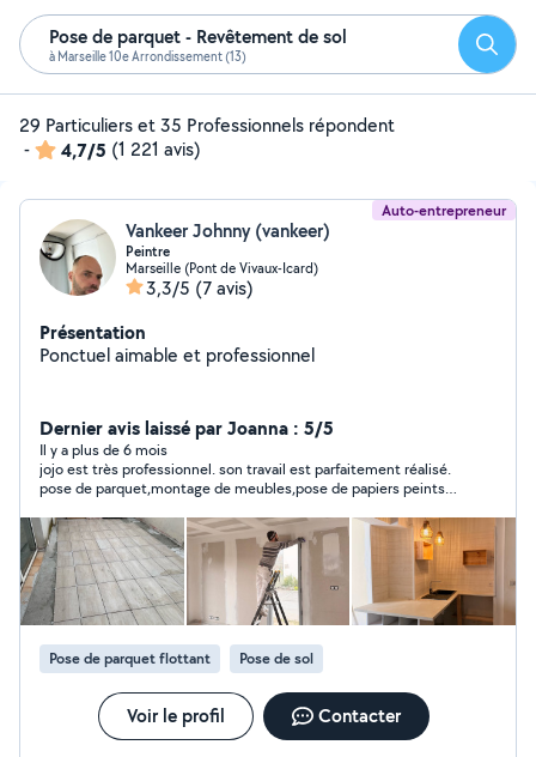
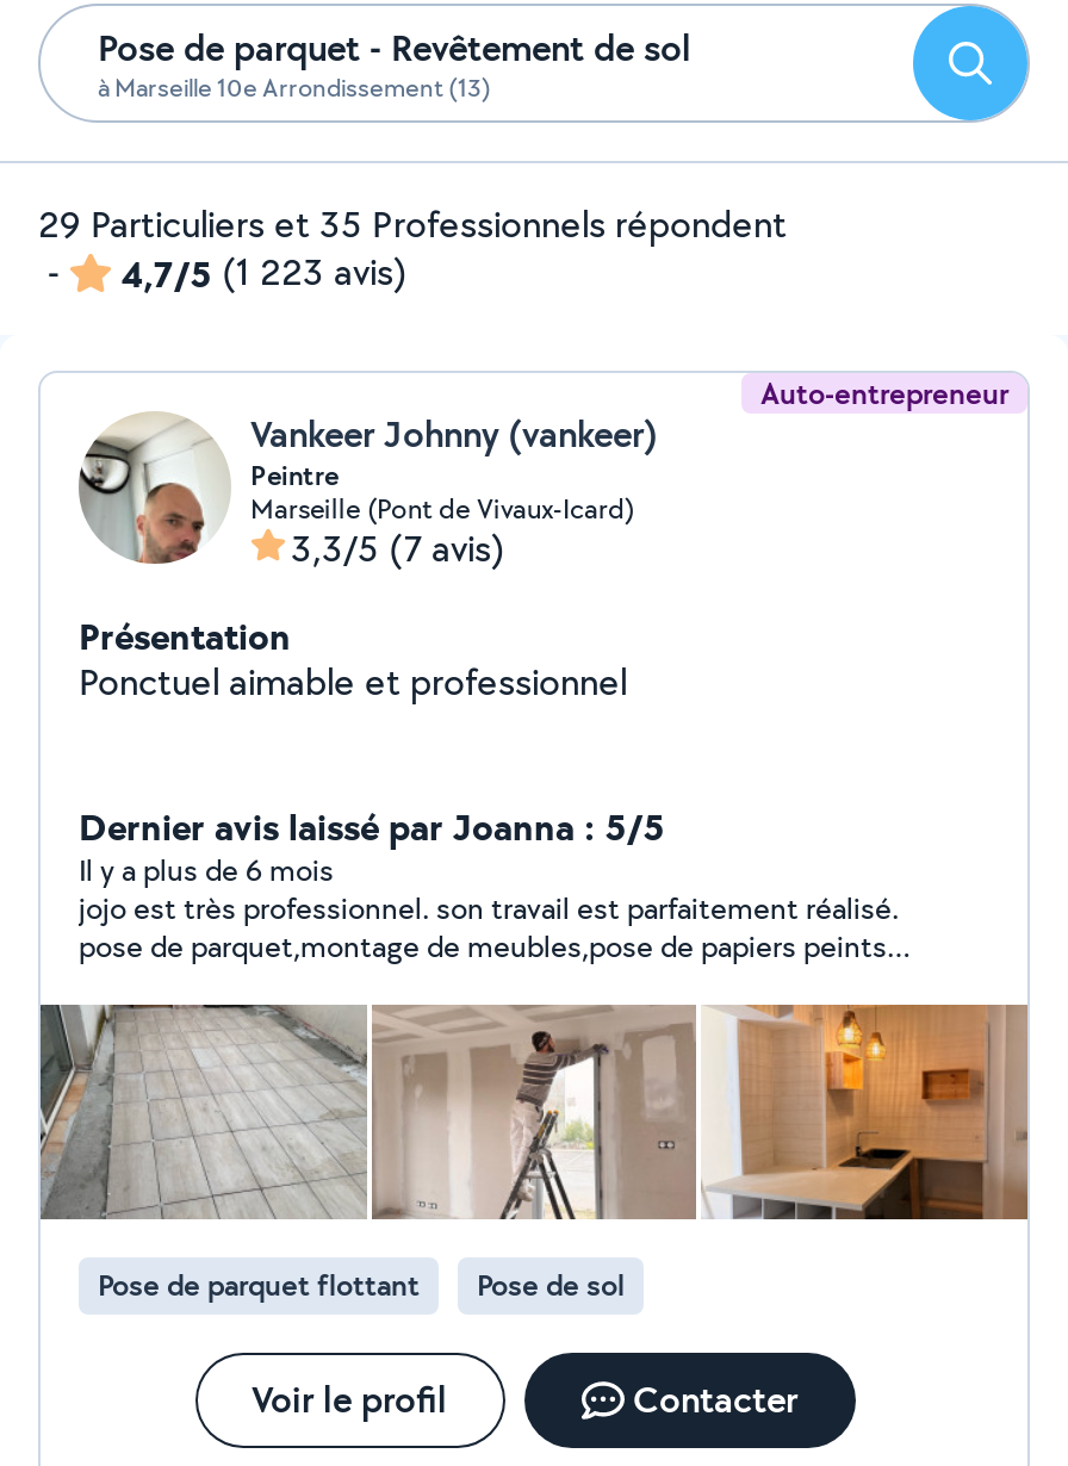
- 4,7/5 (1 221 avis)
+ 4,7/5 (1 223 avis)
